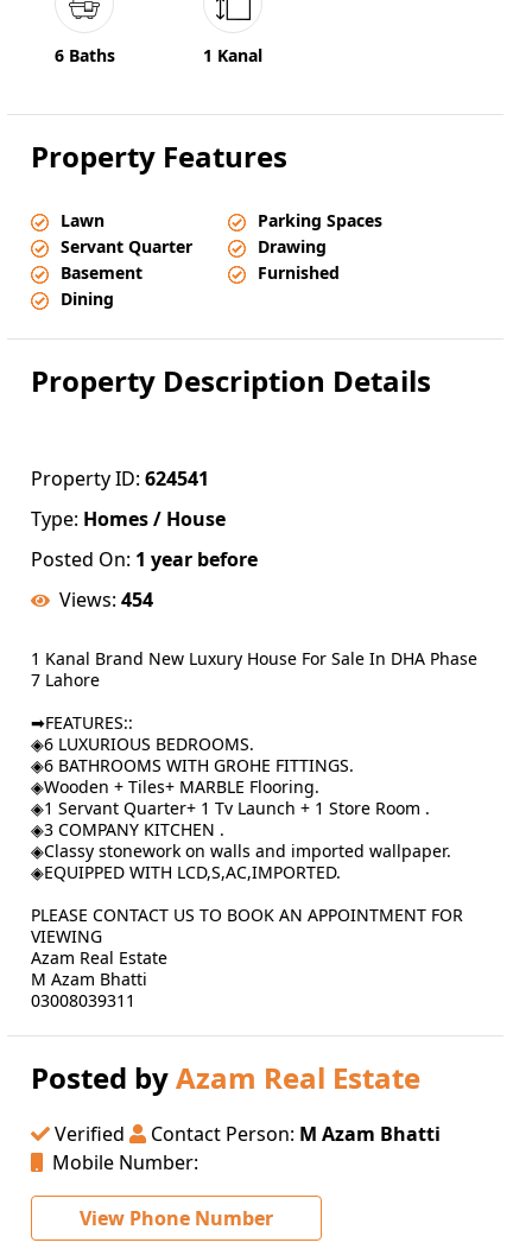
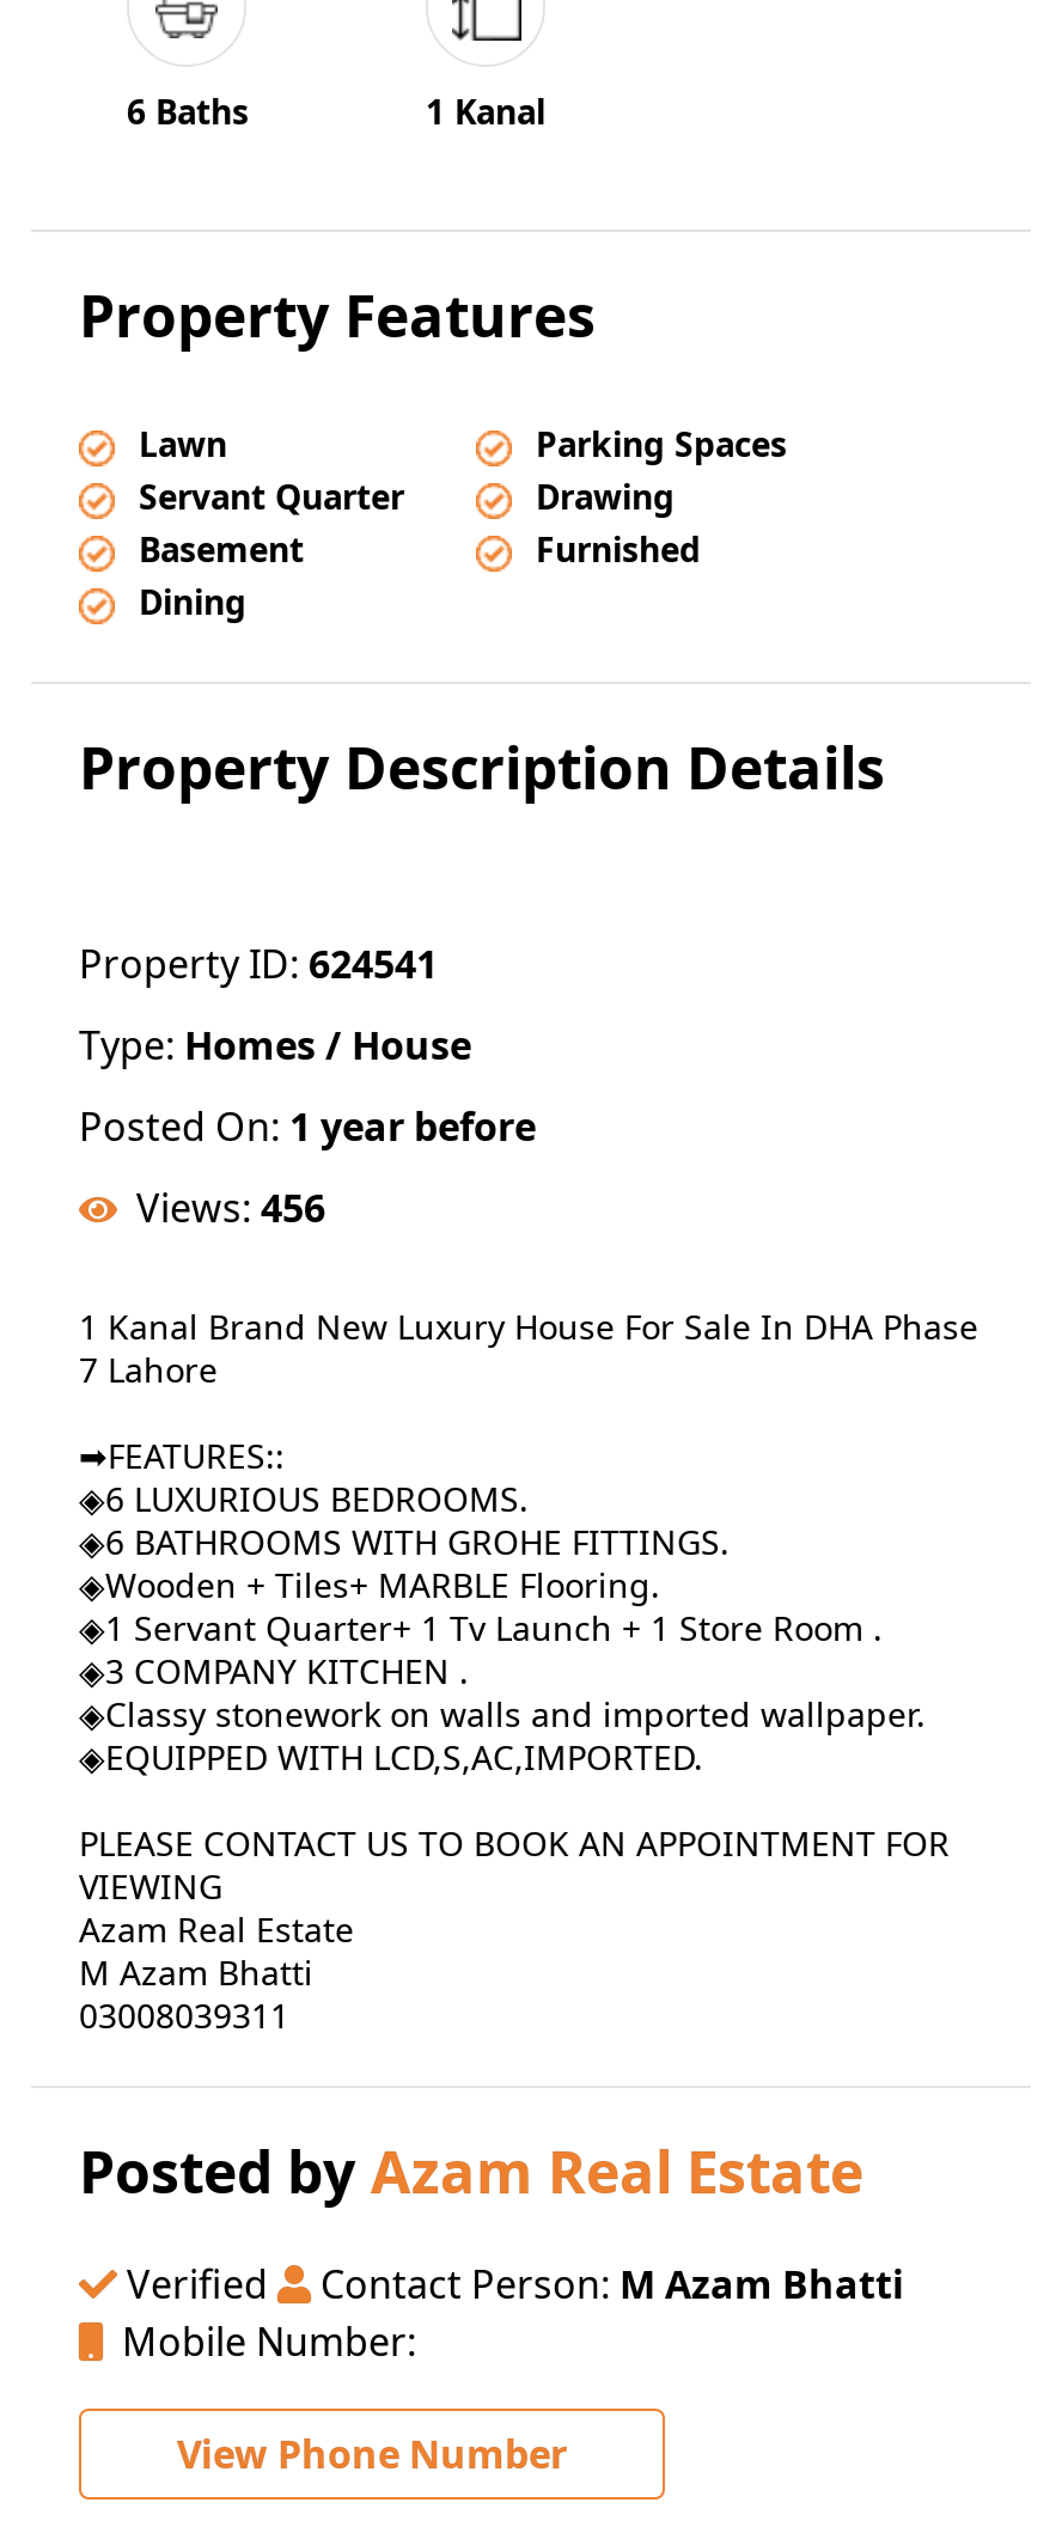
- Views: 454
+ Views: 456
